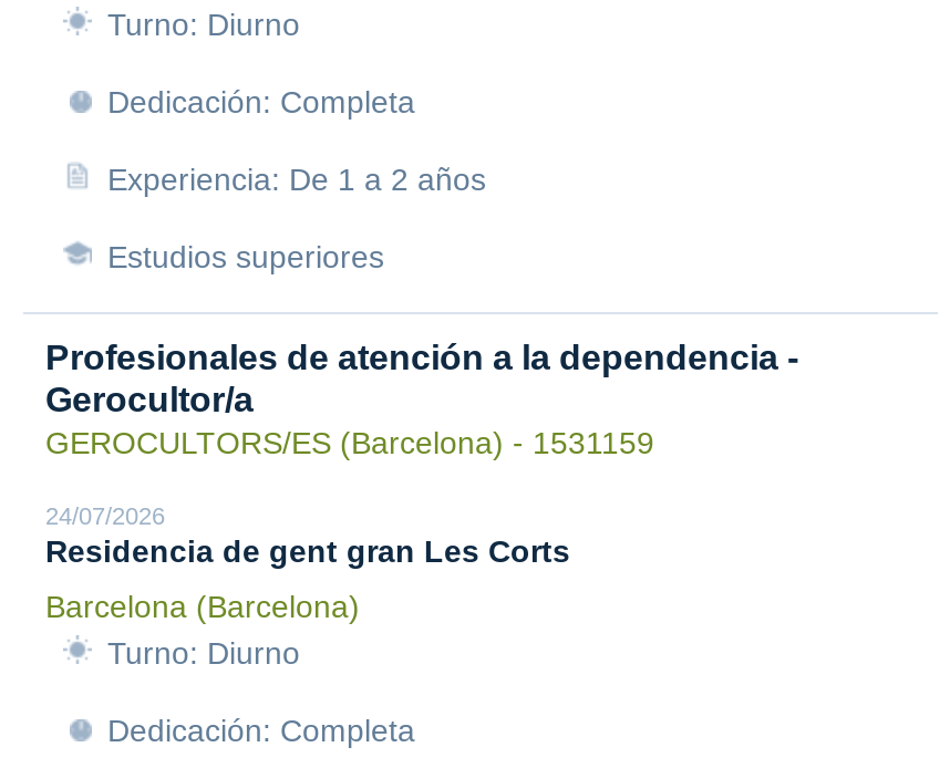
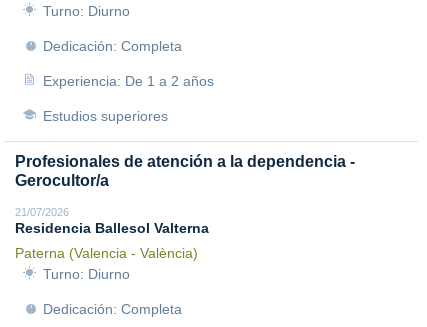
- GEROCULTORS/ES (Barcelona) - 1531159
- 24/07/2026
- Residencia de gent gran Les Corts
- Barcelona (Barcelona)
+ 21/07/2026
+ Residencia Ballesol Valterna
+ Paterna (Valencia - València)
